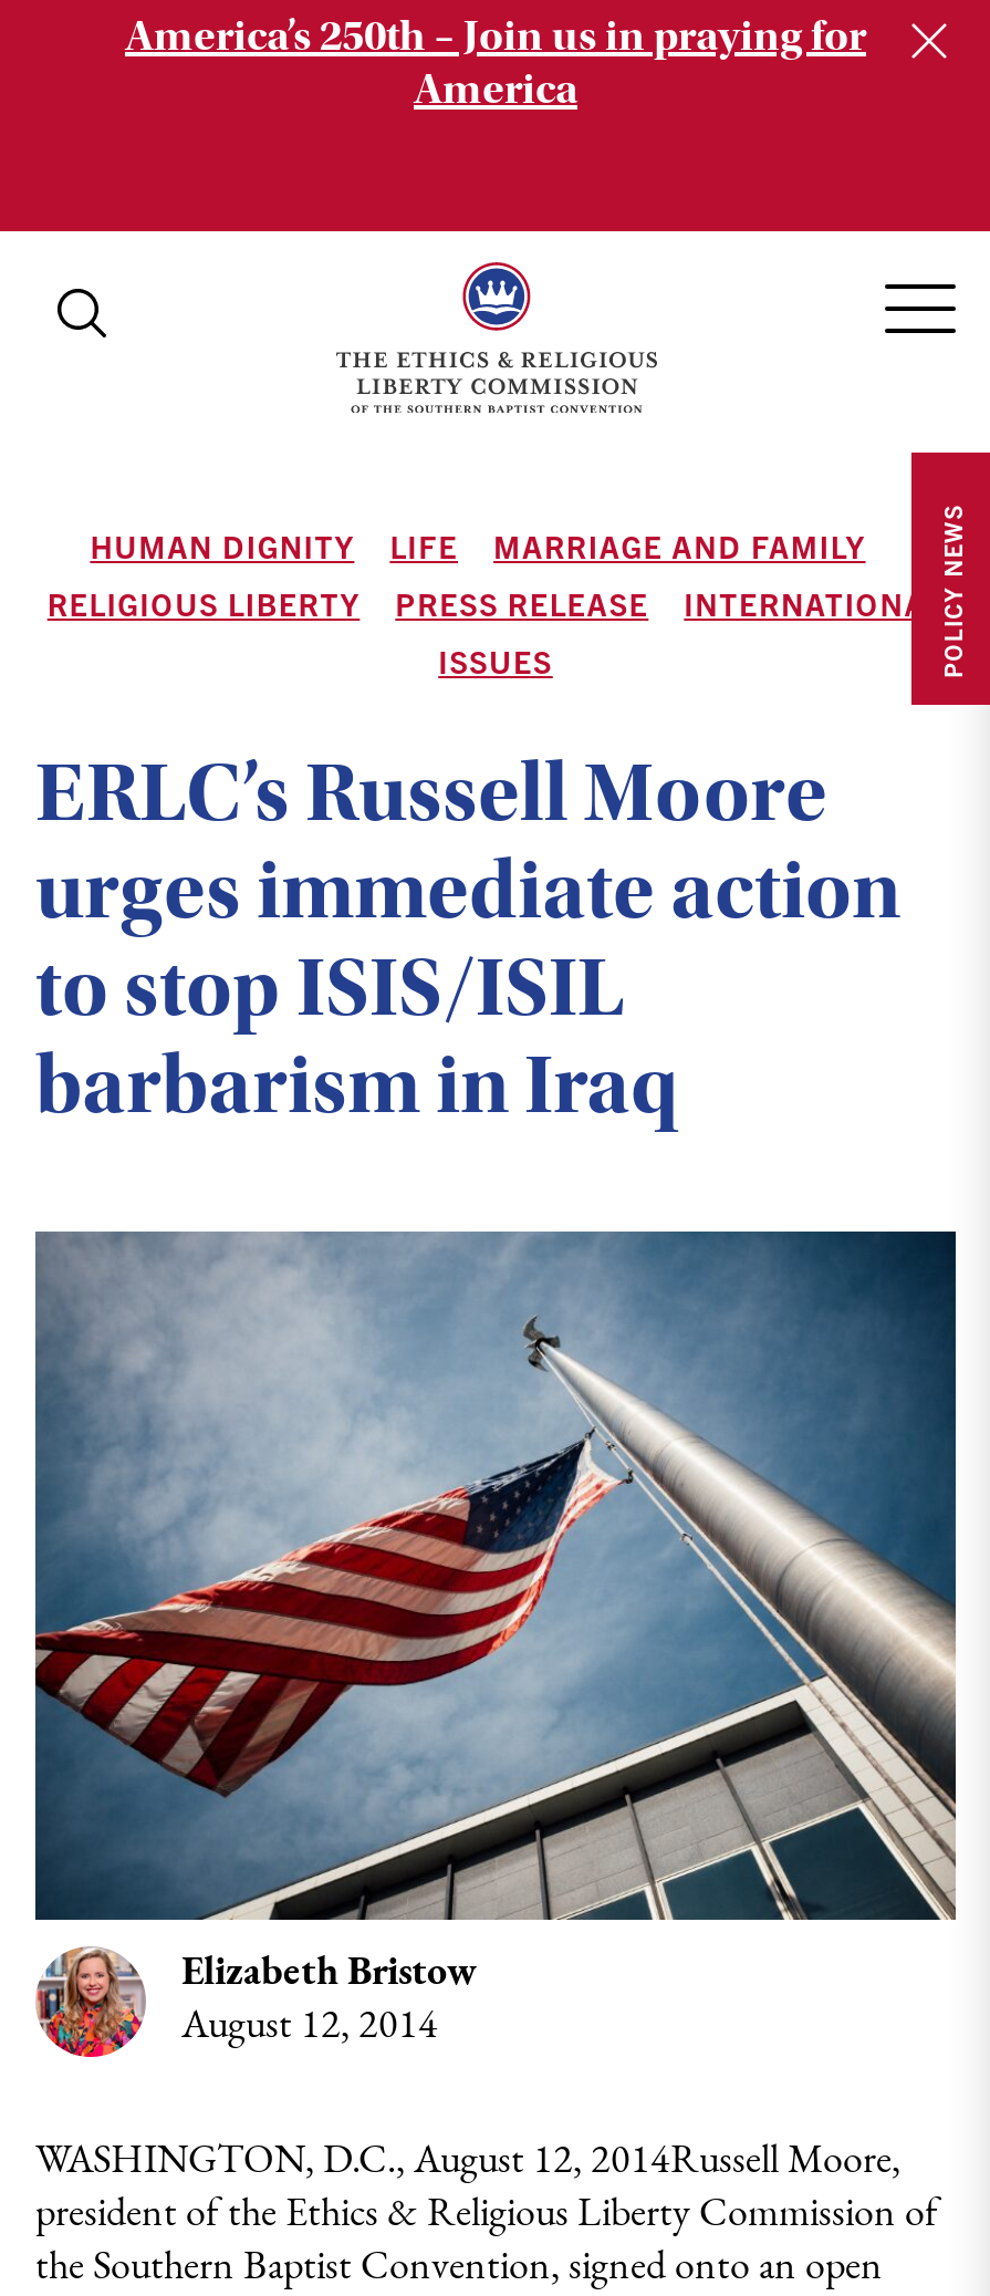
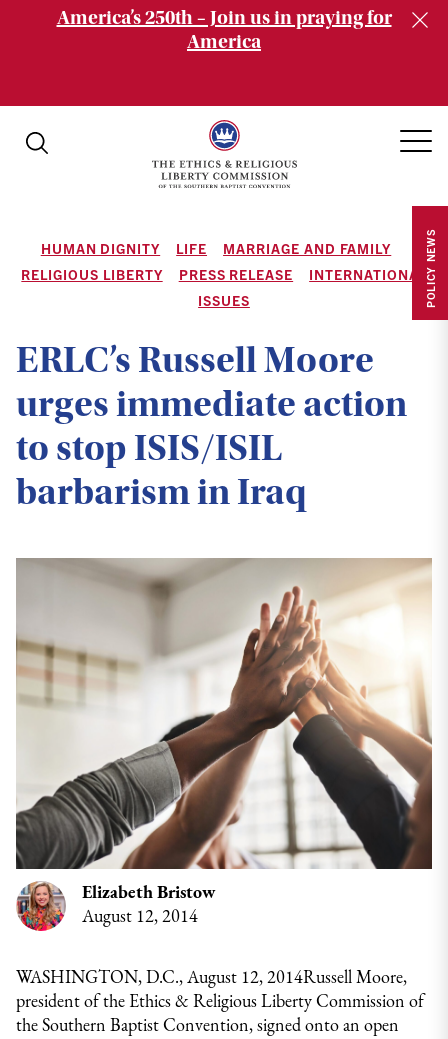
- [image]
+ [image]
